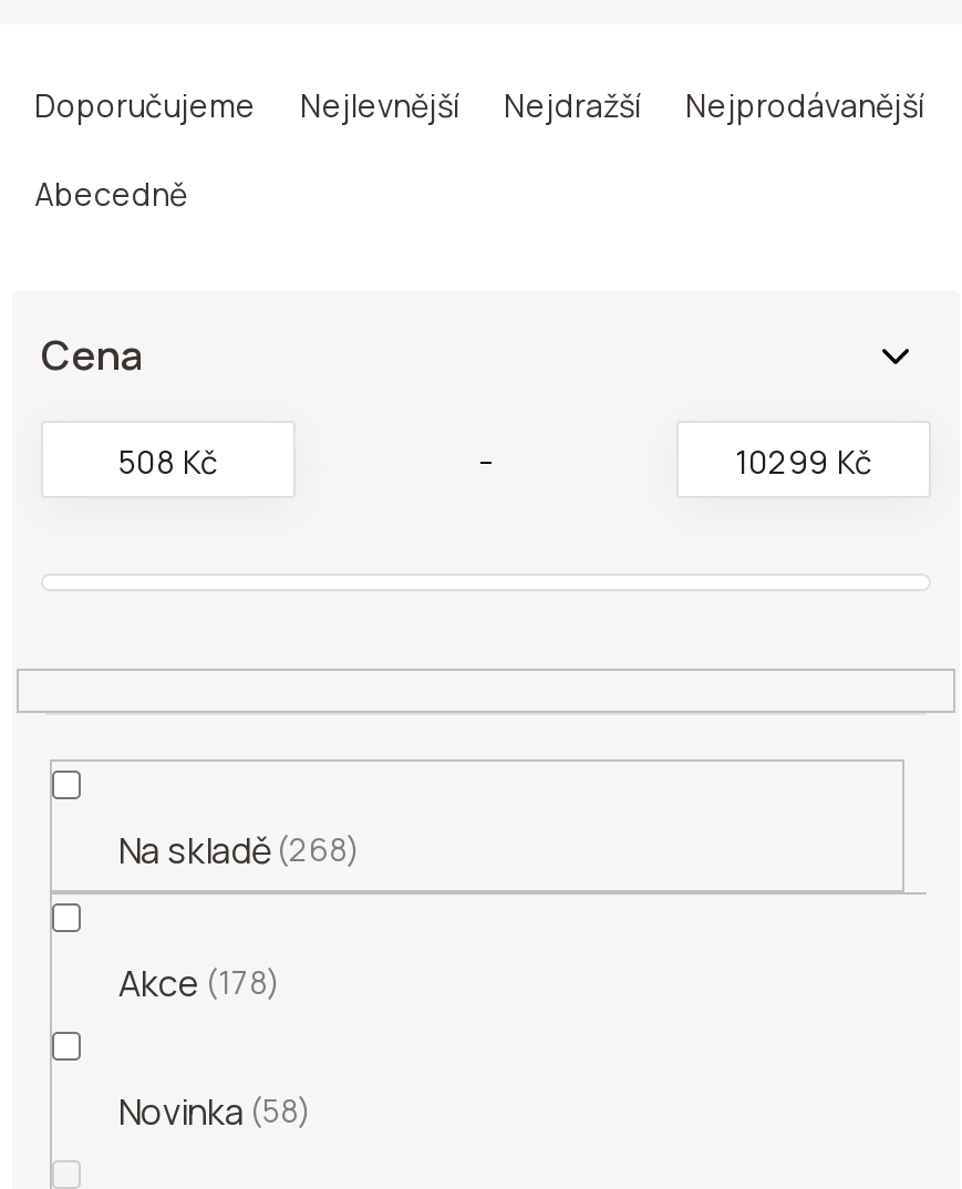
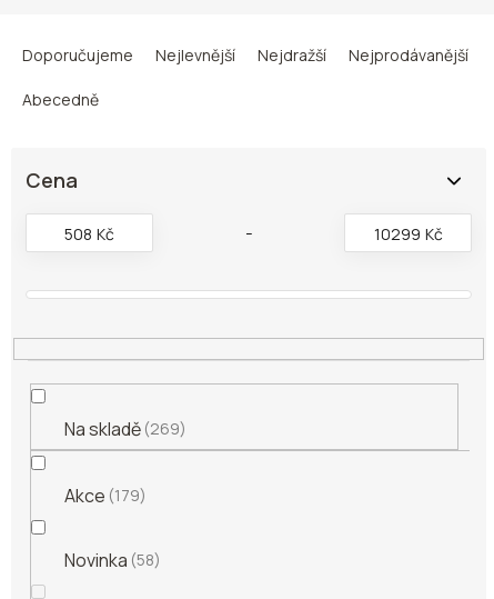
- Na skladě 268
+ Na skladě 269

- Akce 178
+ Akce 179
